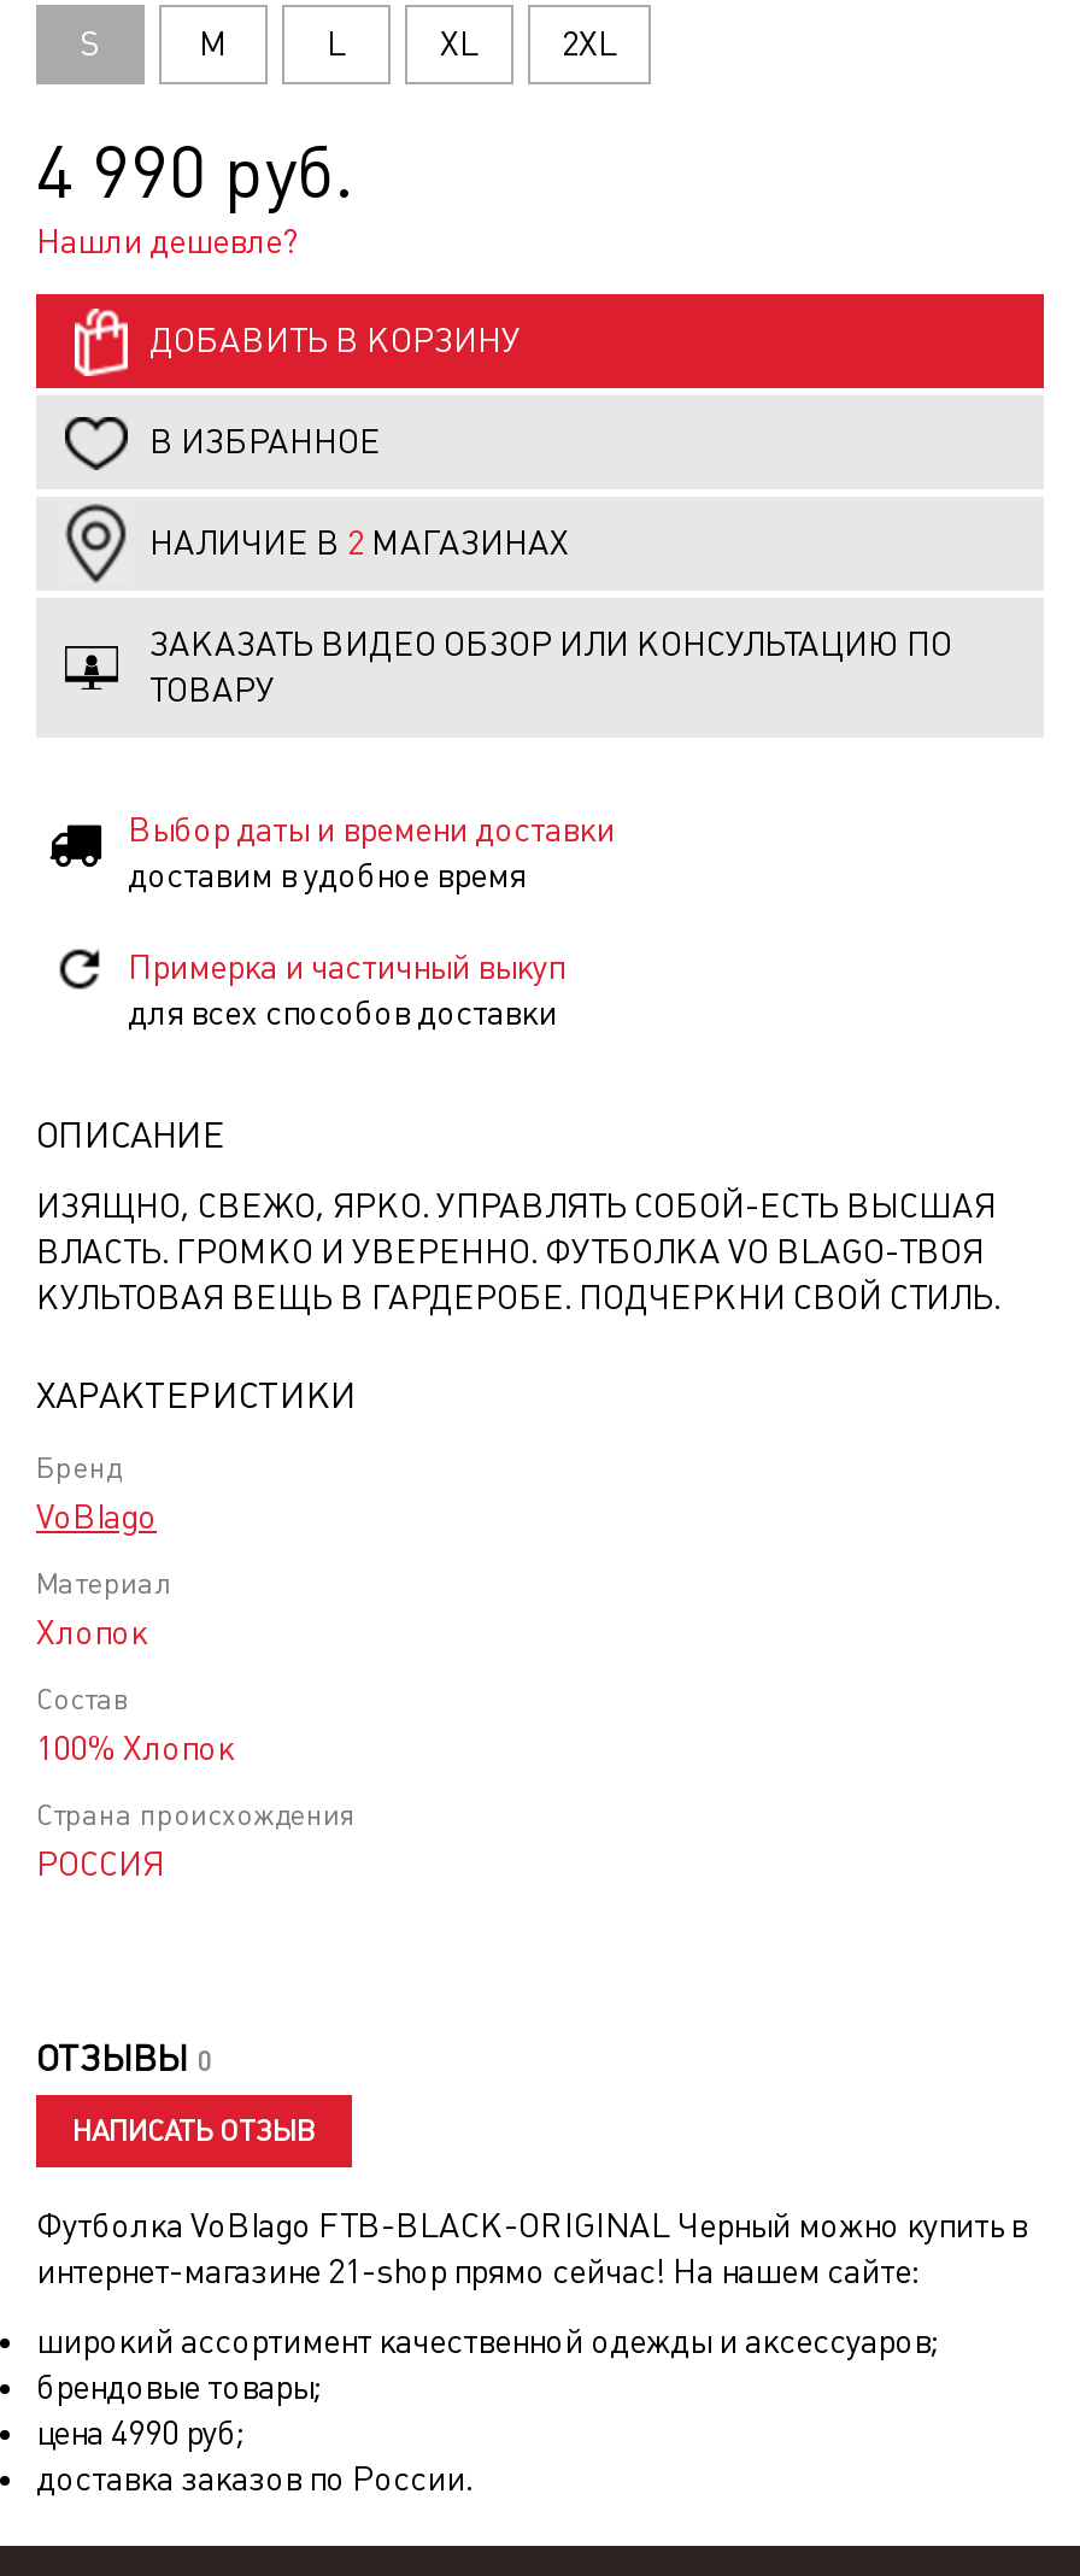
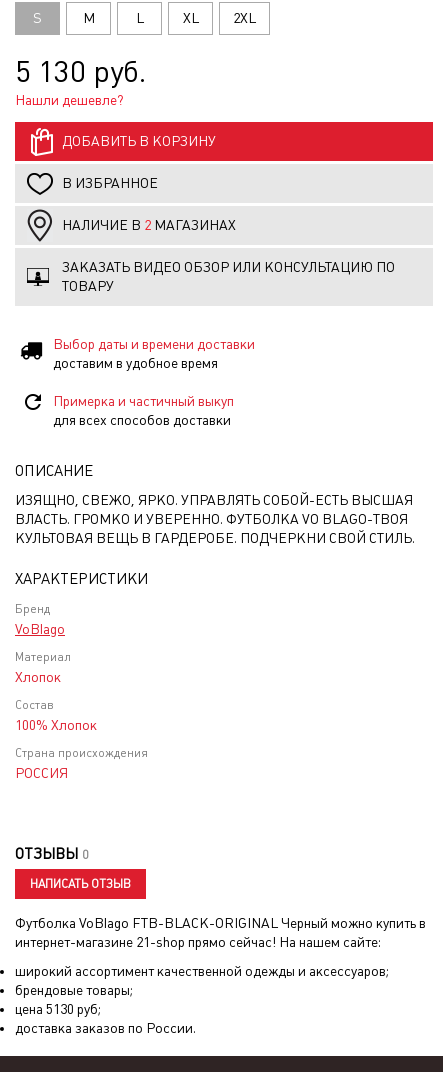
- 4 990 руб.
+ 5 130 руб.

- цена 4990 руб;
+ цена 5130 руб;
